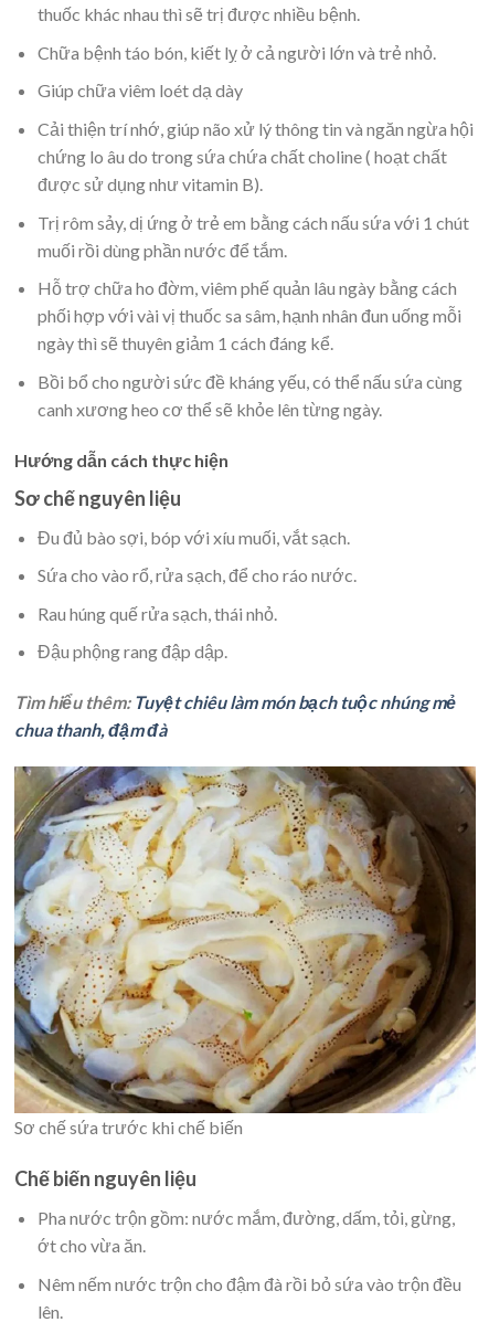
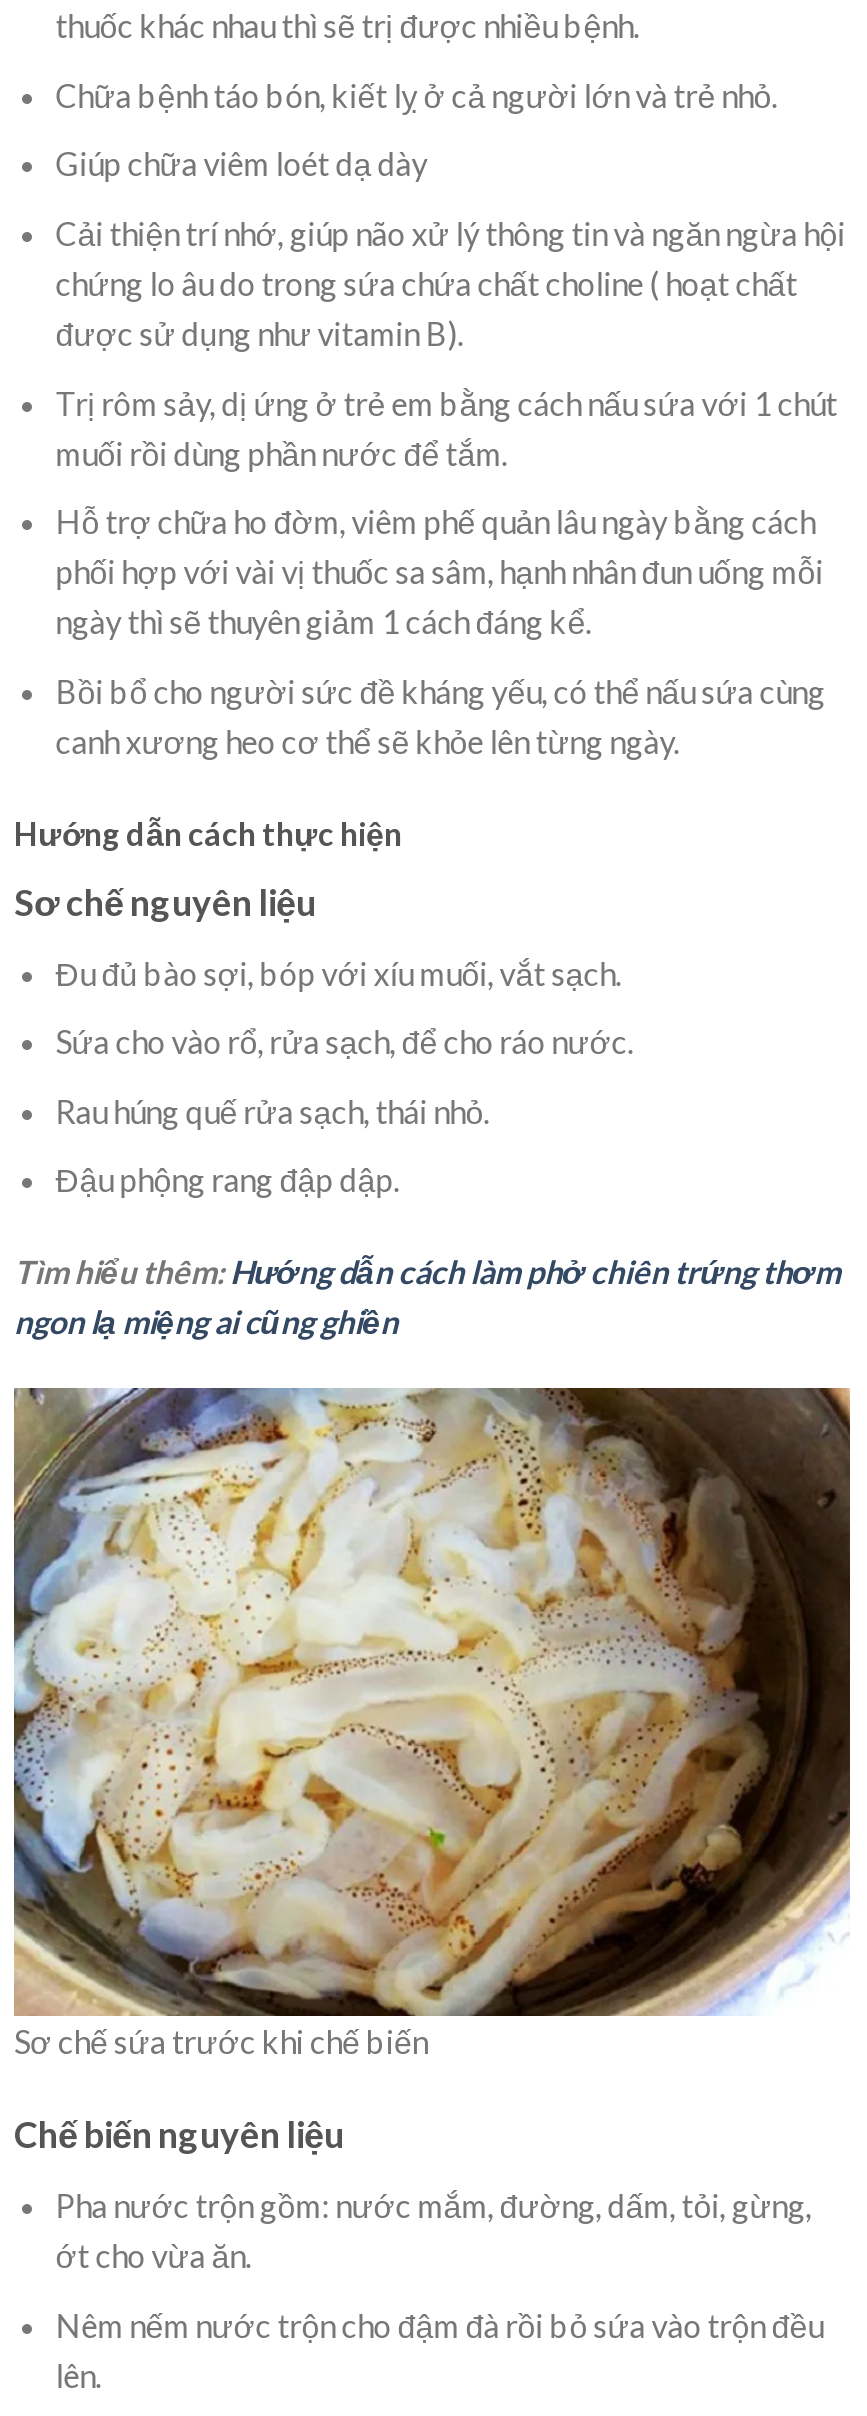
- Tìm hiểu thêm: Tuyệt chiêu làm món bạch tuộc nhúng mẻ
- chua thanh, đậm đà
+ Tìm hiểu thêm: Hướng dẫn cách làm phở chiên trứng thơm
+ ngon lạ miệng ai cũng ghiền
